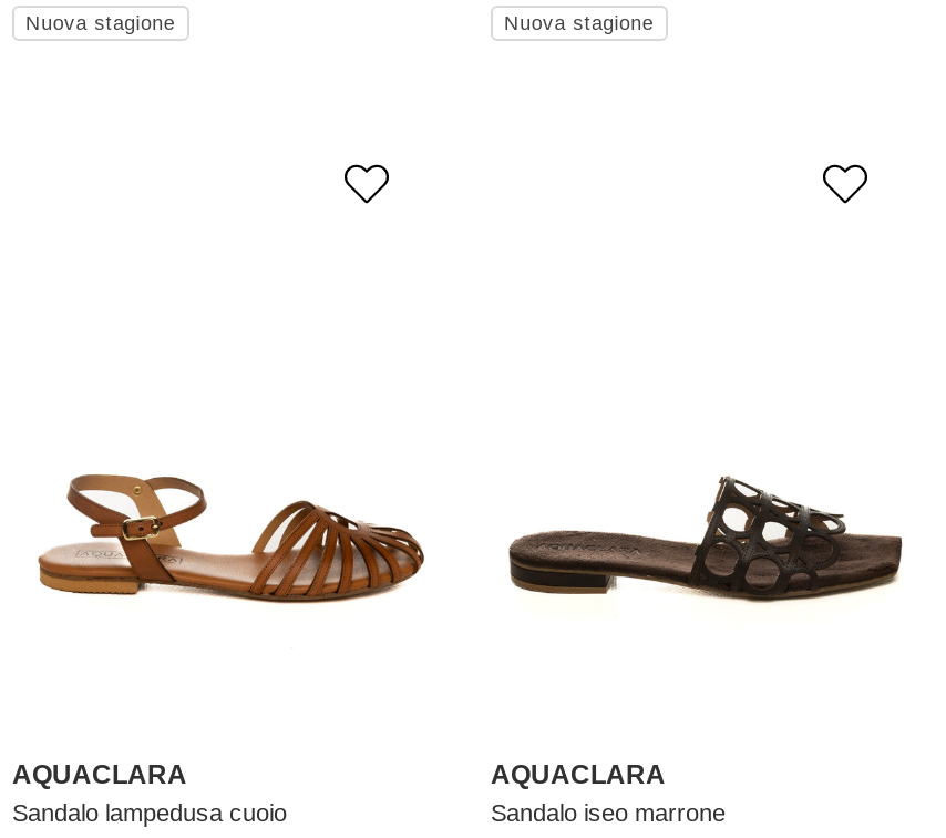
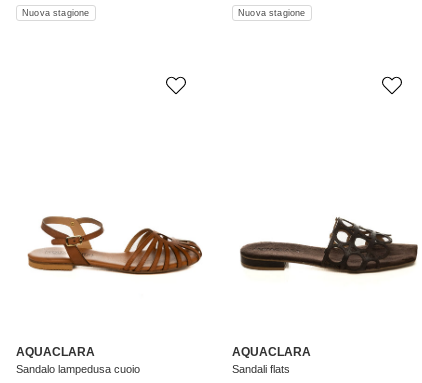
- Sandalo iseo marrone
+ Sandali flats
